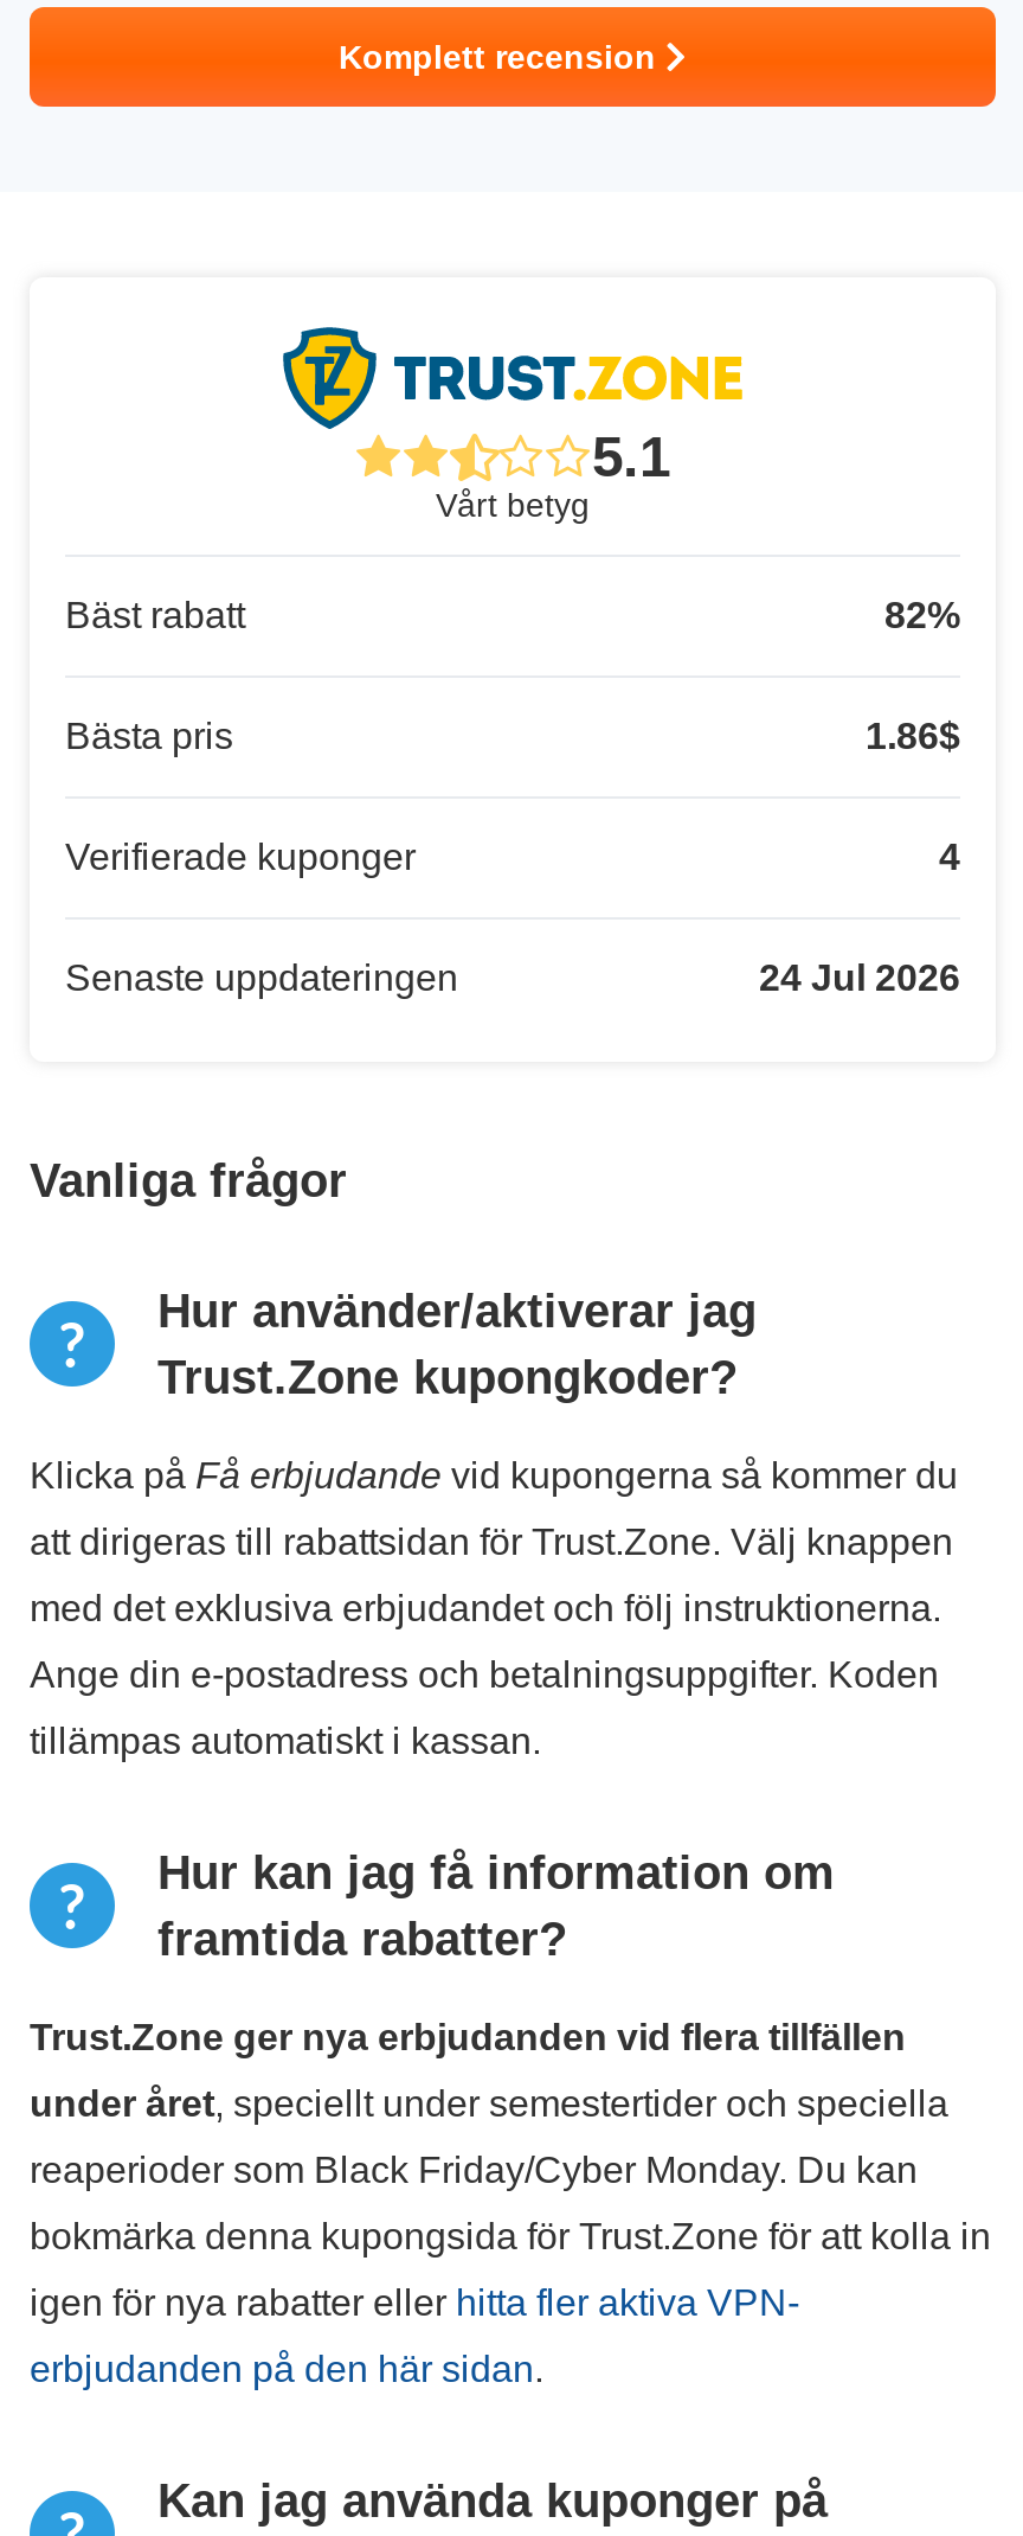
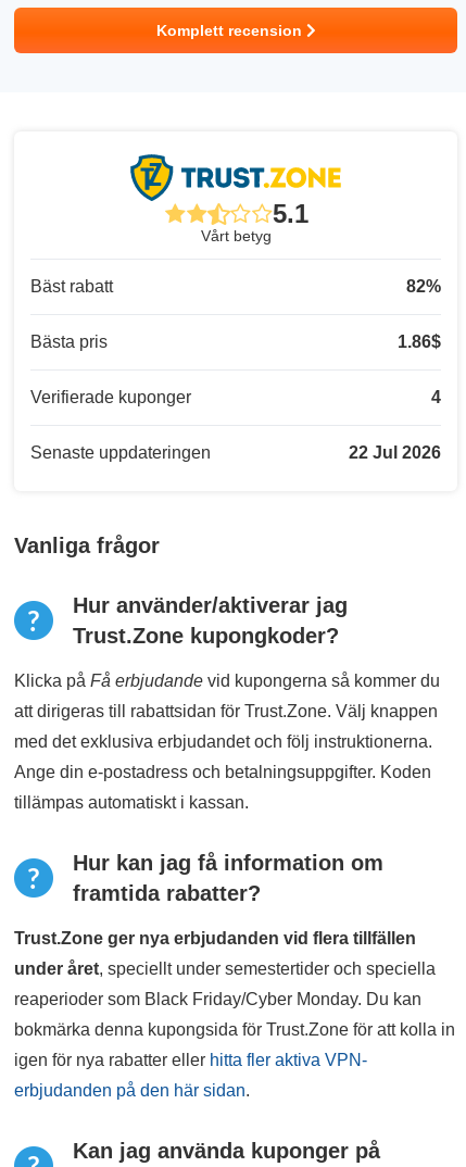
- 24 Jul 2026
+ 22 Jul 2026
